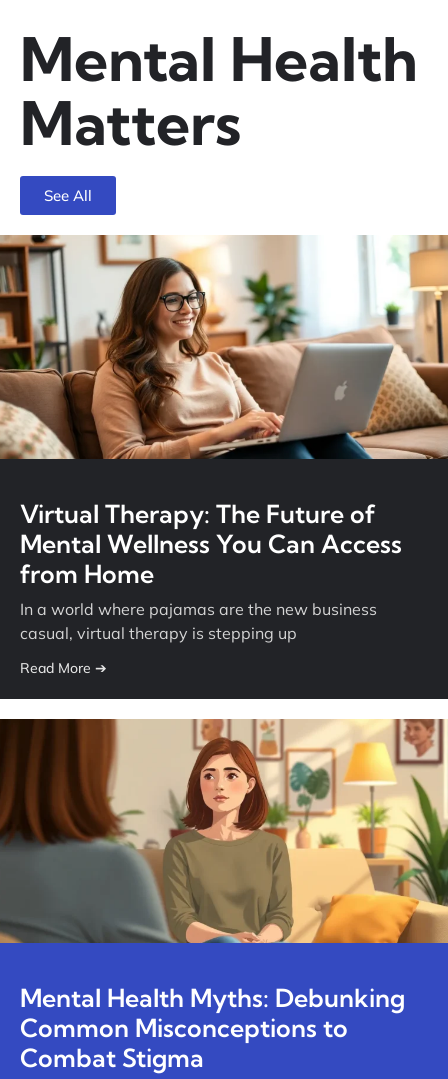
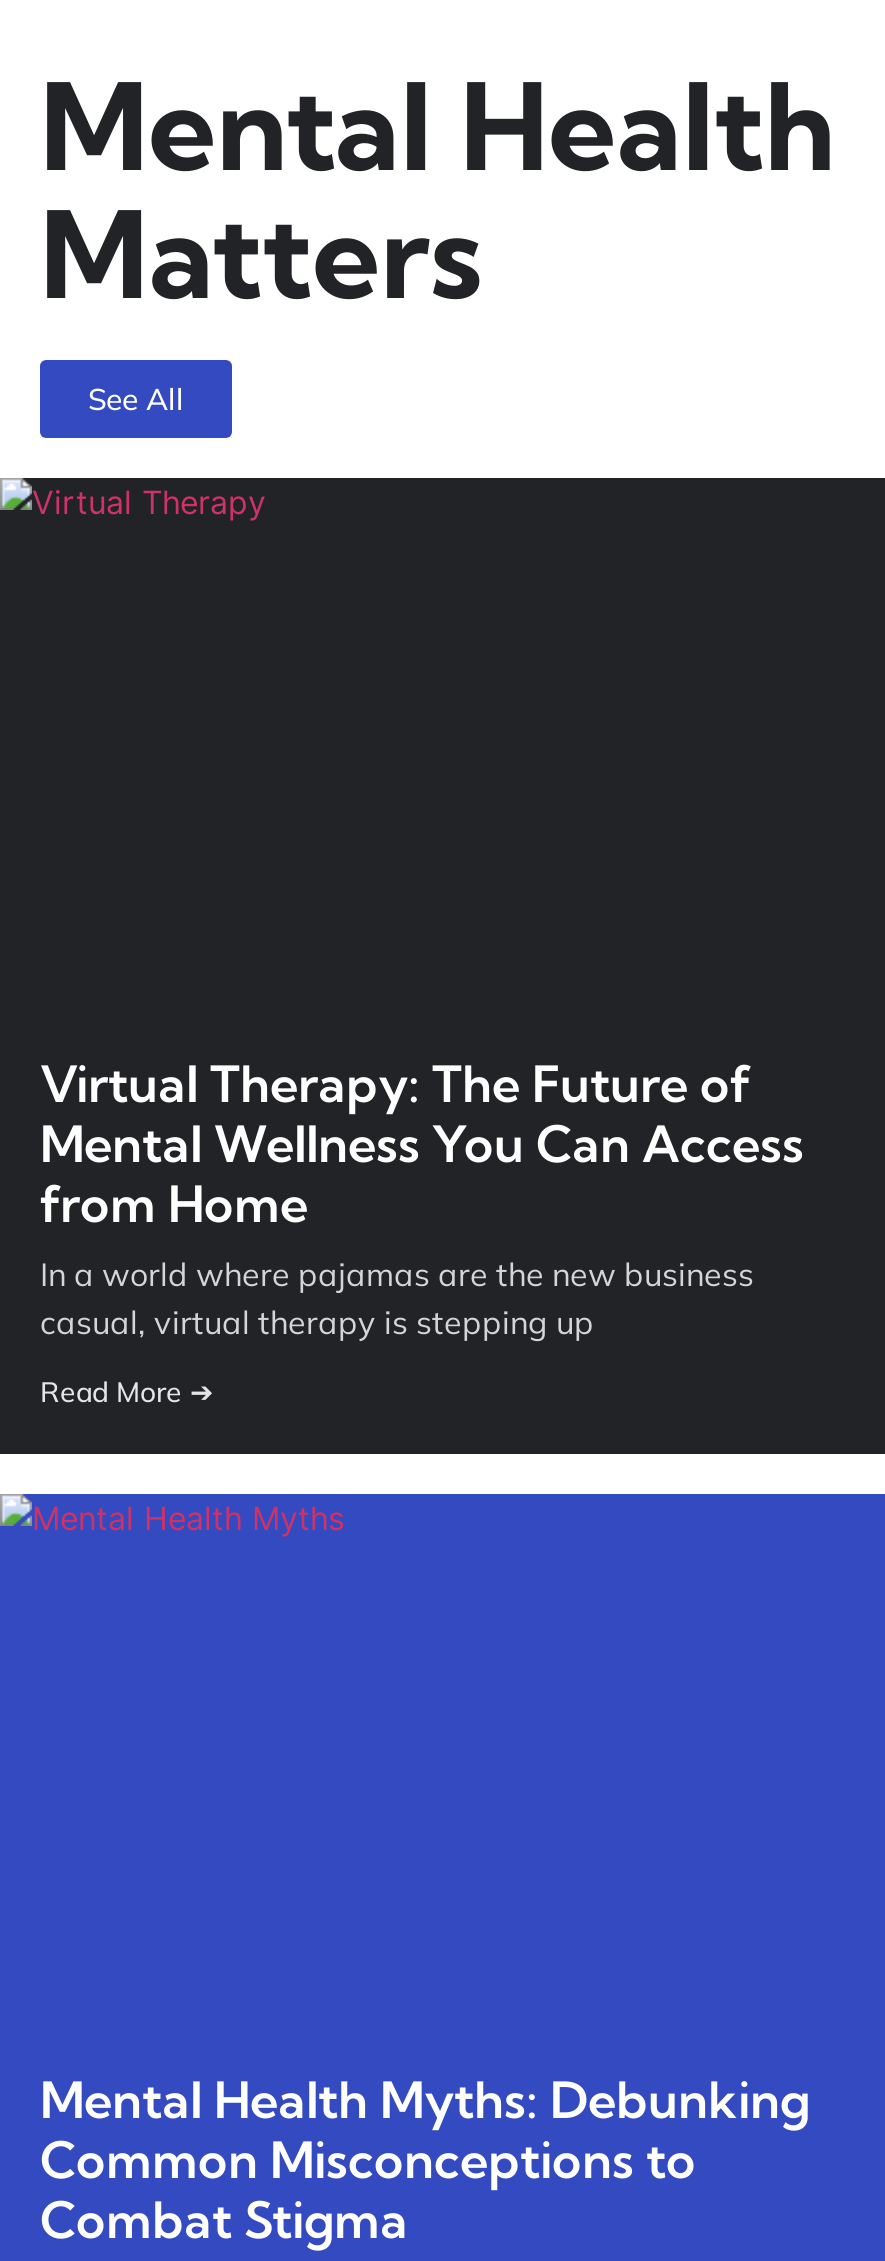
- [image]

- [image]
